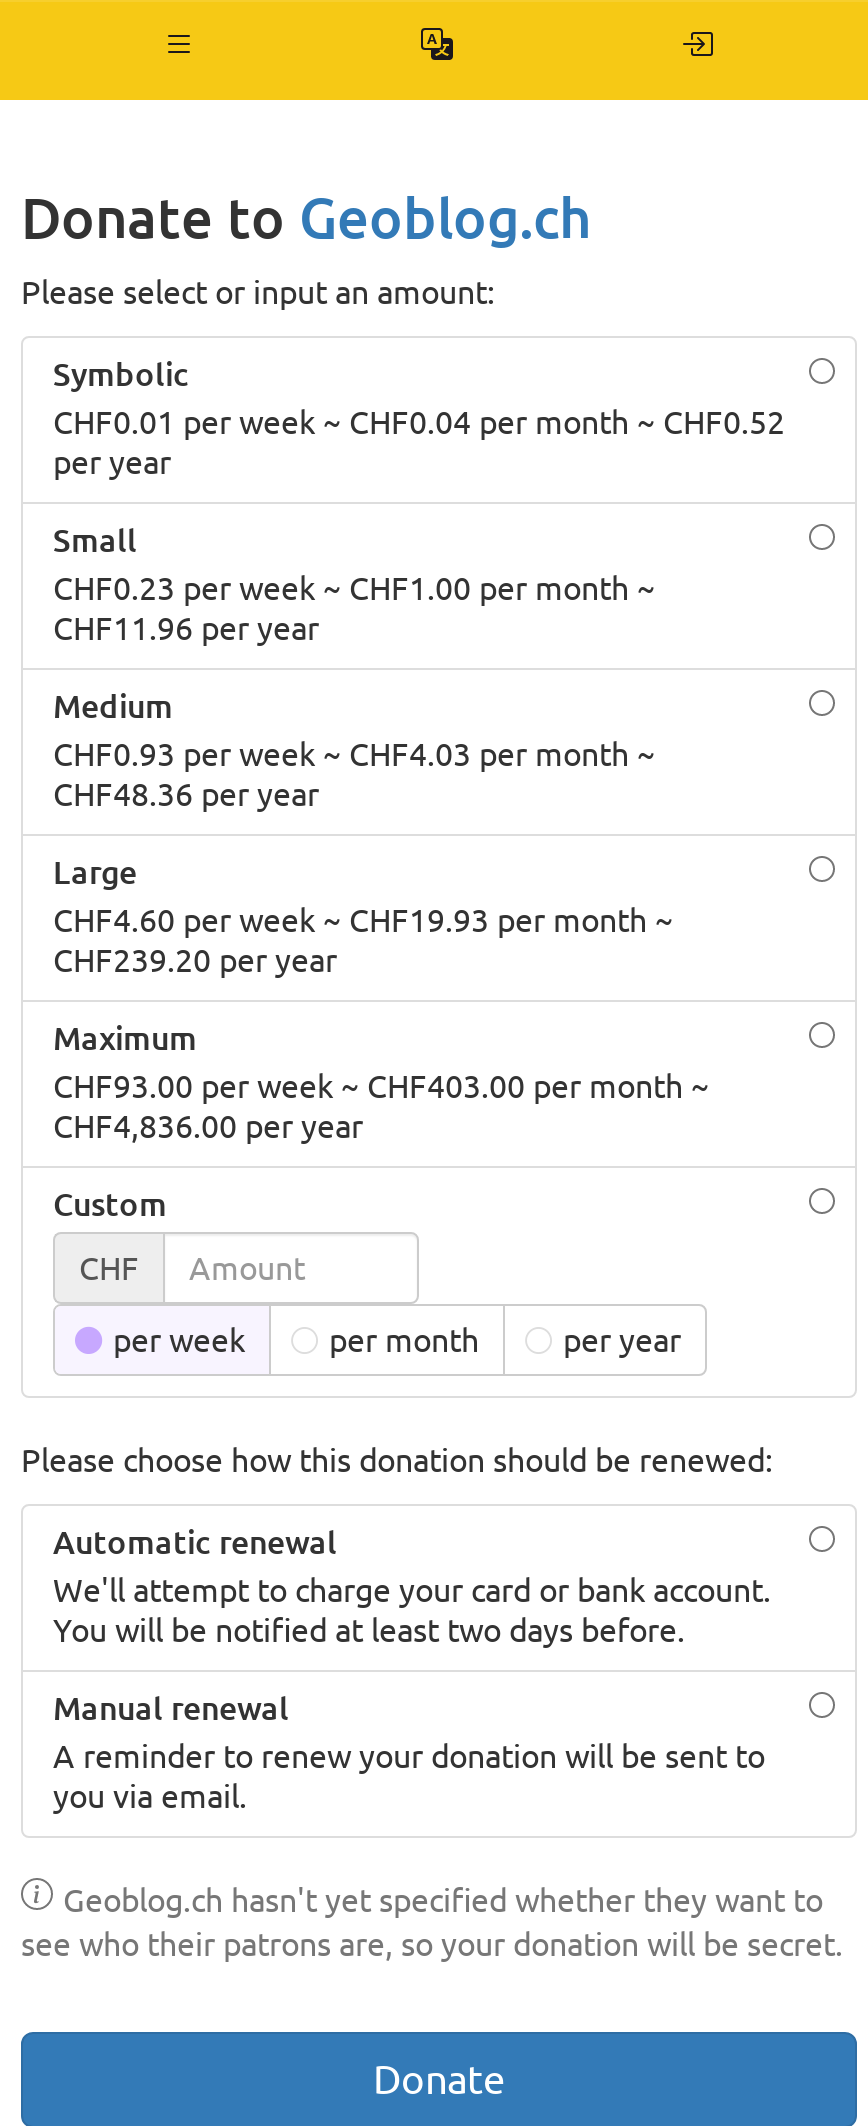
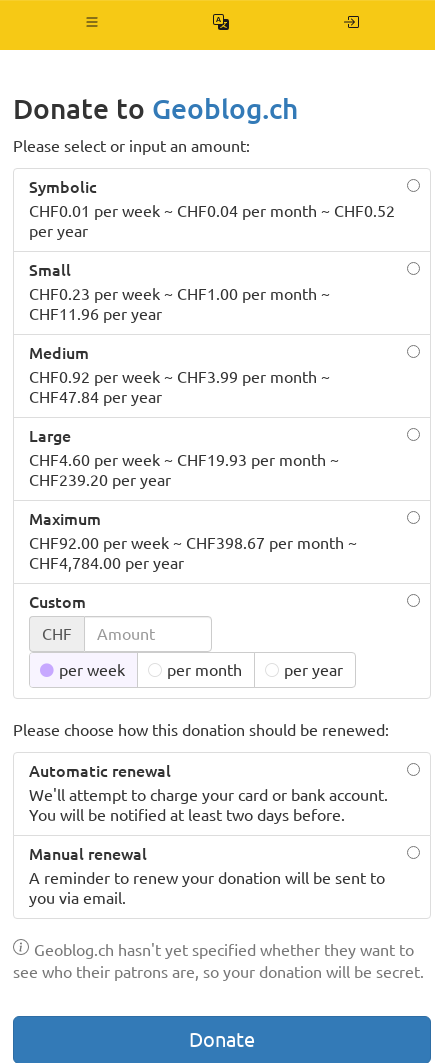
- CHF0.93 per week ~ CHF4.03 per month ~
+ CHF0.92 per week ~ CHF3.99 per month ~

- CHF48.36 per year
+ CHF47.84 per year

- CHF93.00 per week ~ CHF403.00 per month ~
+ CHF92.00 per week ~ CHF398.67 per month ~

- CHF4,836.00 per year
+ CHF4,784.00 per year
